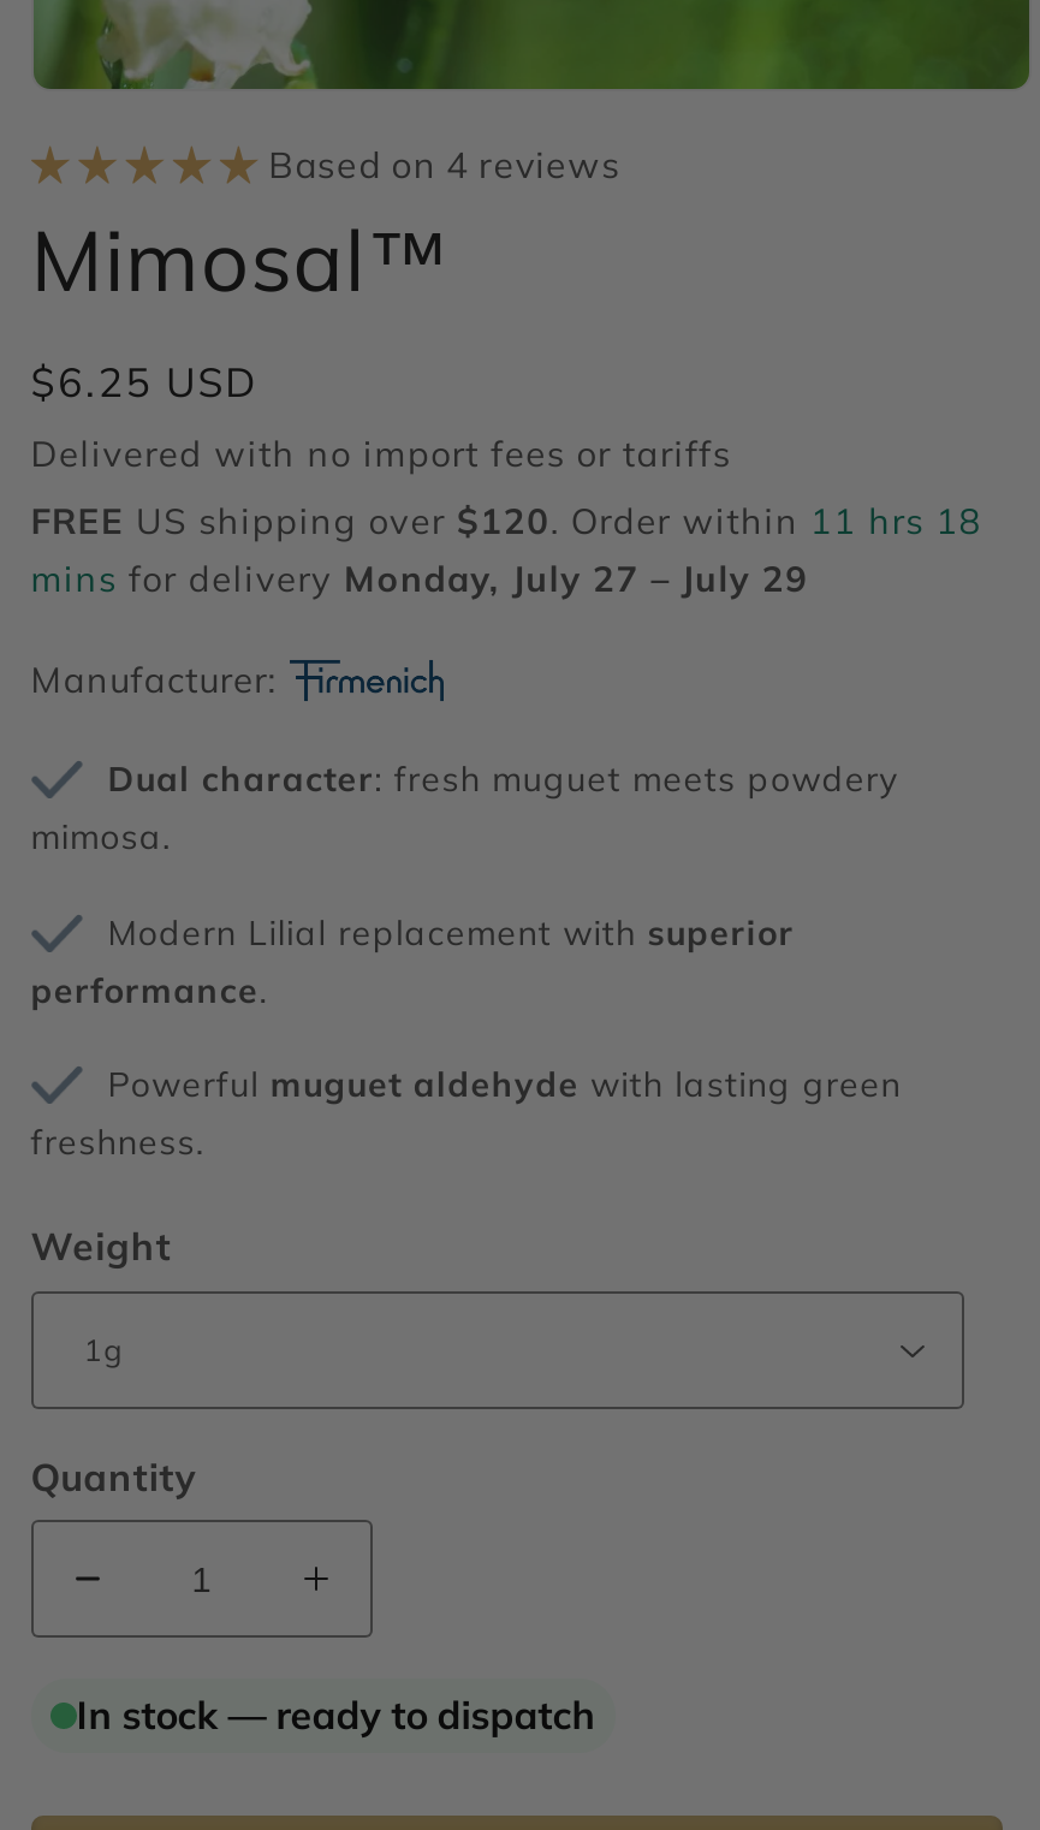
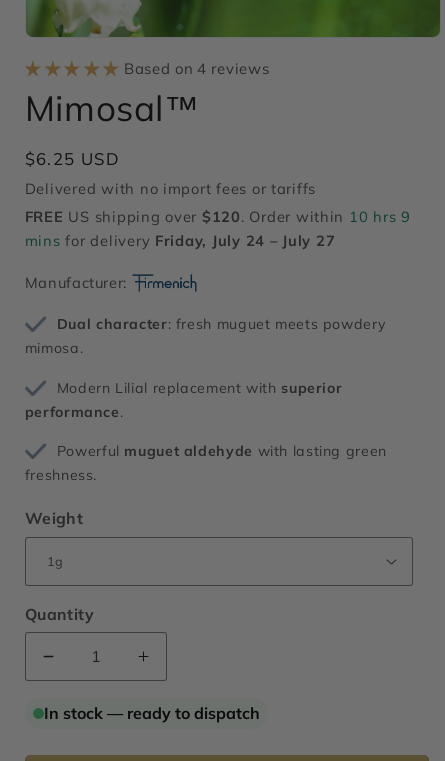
- FREE US shipping over $120. Order within 11 hrs 18
+ FREE US shipping over $120. Order within 10 hrs 9

- mins for delivery Monday, July 27 – July 29
+ mins for delivery Friday, July 24 – July 27
